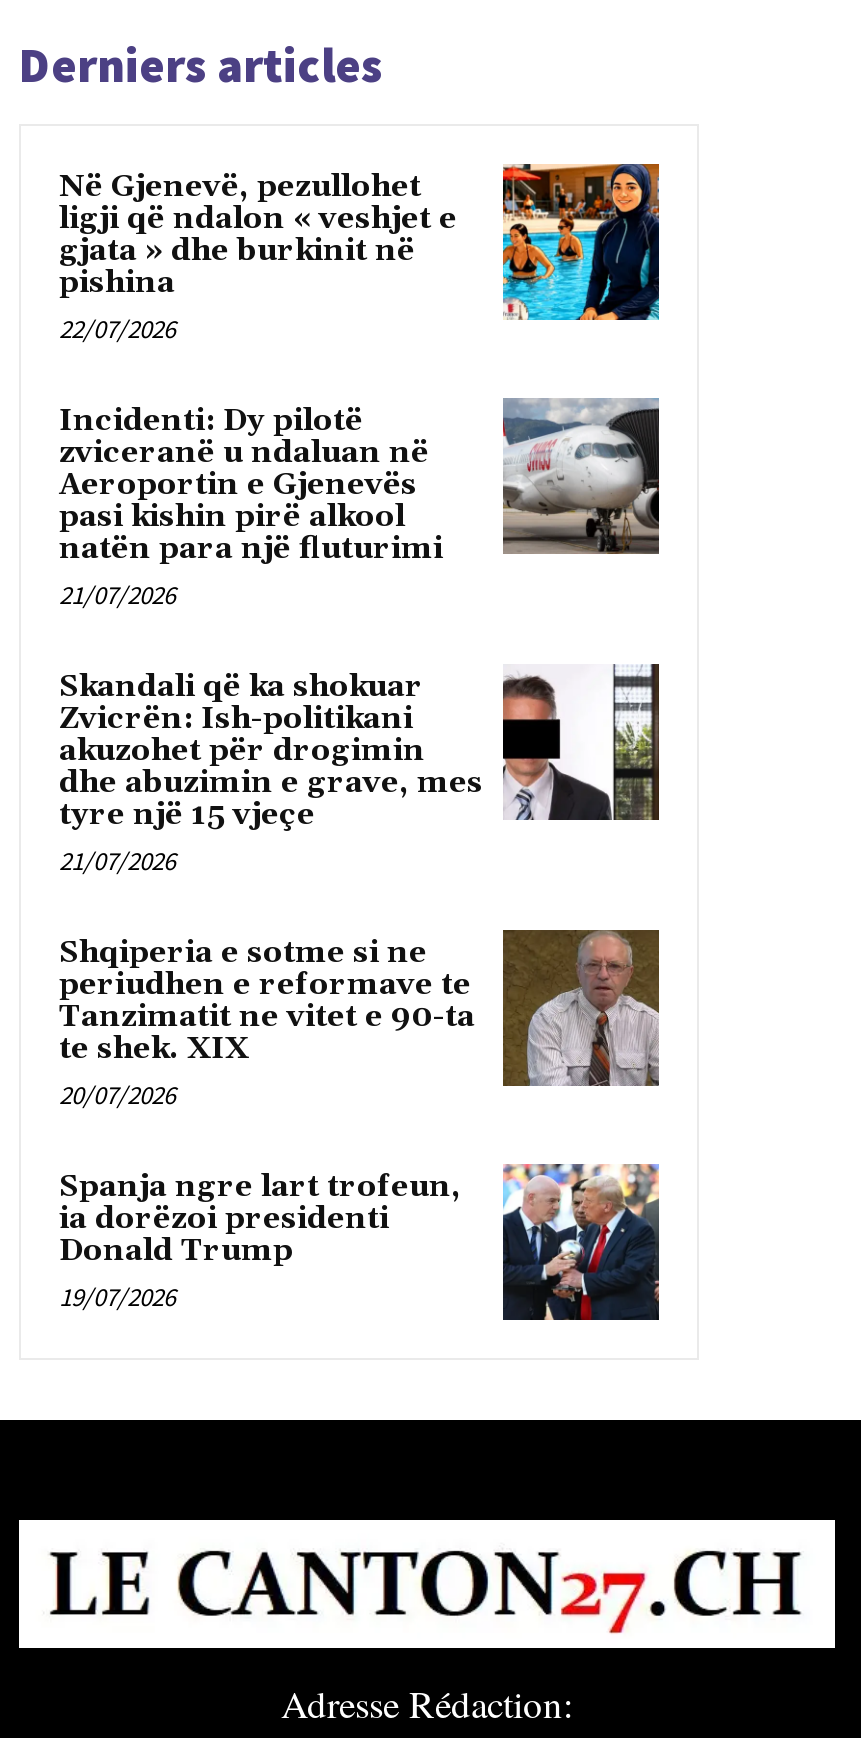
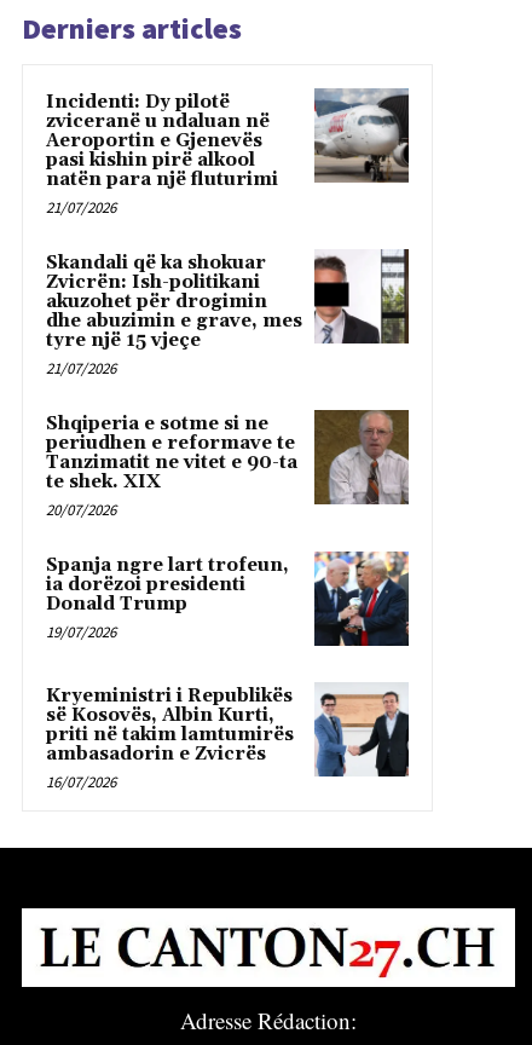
- [image]
- Në Gjenevë, pezullohet
- ligji që ndalon « veshjet e
- gjata » dhe burkinit në
- pishina
- 22/07/2026

moved up: [image] | Incidenti: Dy pilotë | zviceranë u ndaluan në | ... | Donald Trump | 19/07/2026

+ [image]
+ Kryeministri i Republikës
+ së Kosovës, Albin Kurti,
+ priti në takim lamtumirës
+ ambasadorin e Zvicrës
+ 16/07/2026
